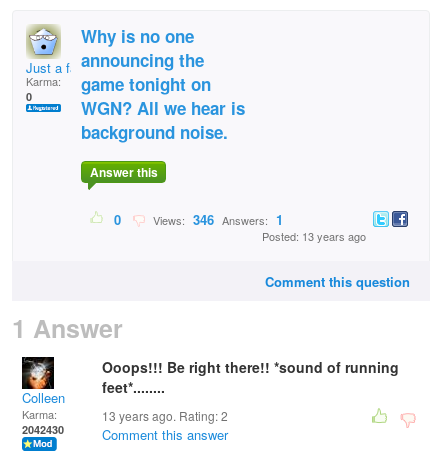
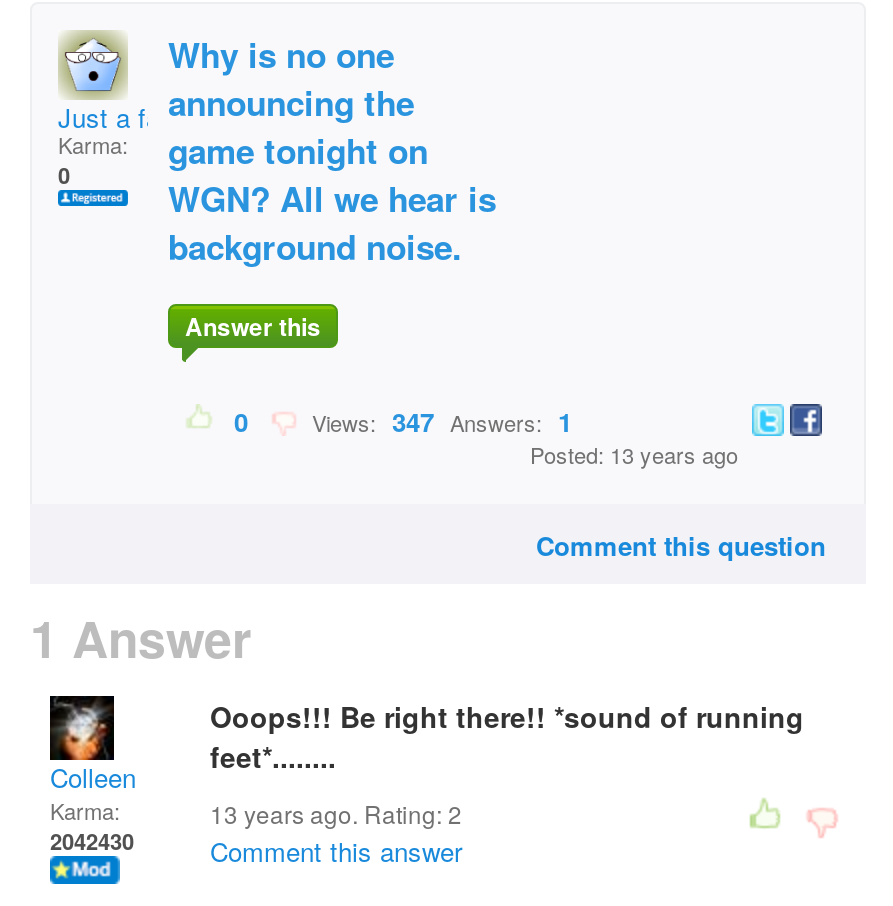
- Views: 346 Answers: 1
+ Views: 347 Answers: 1
